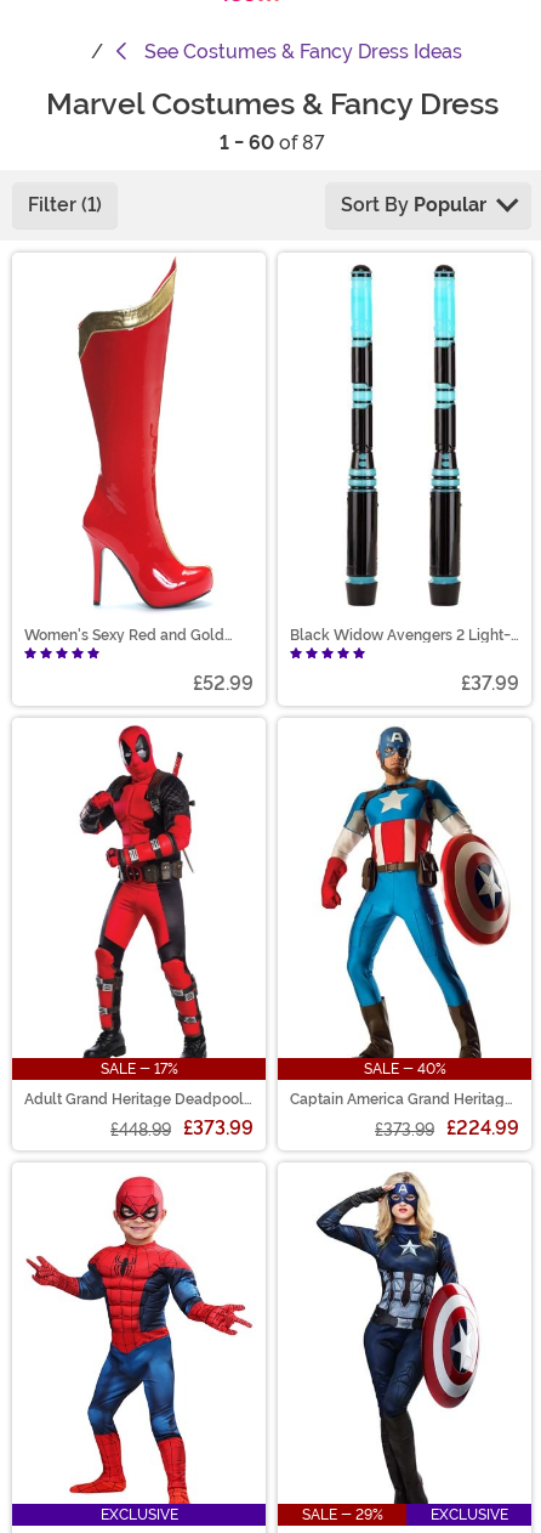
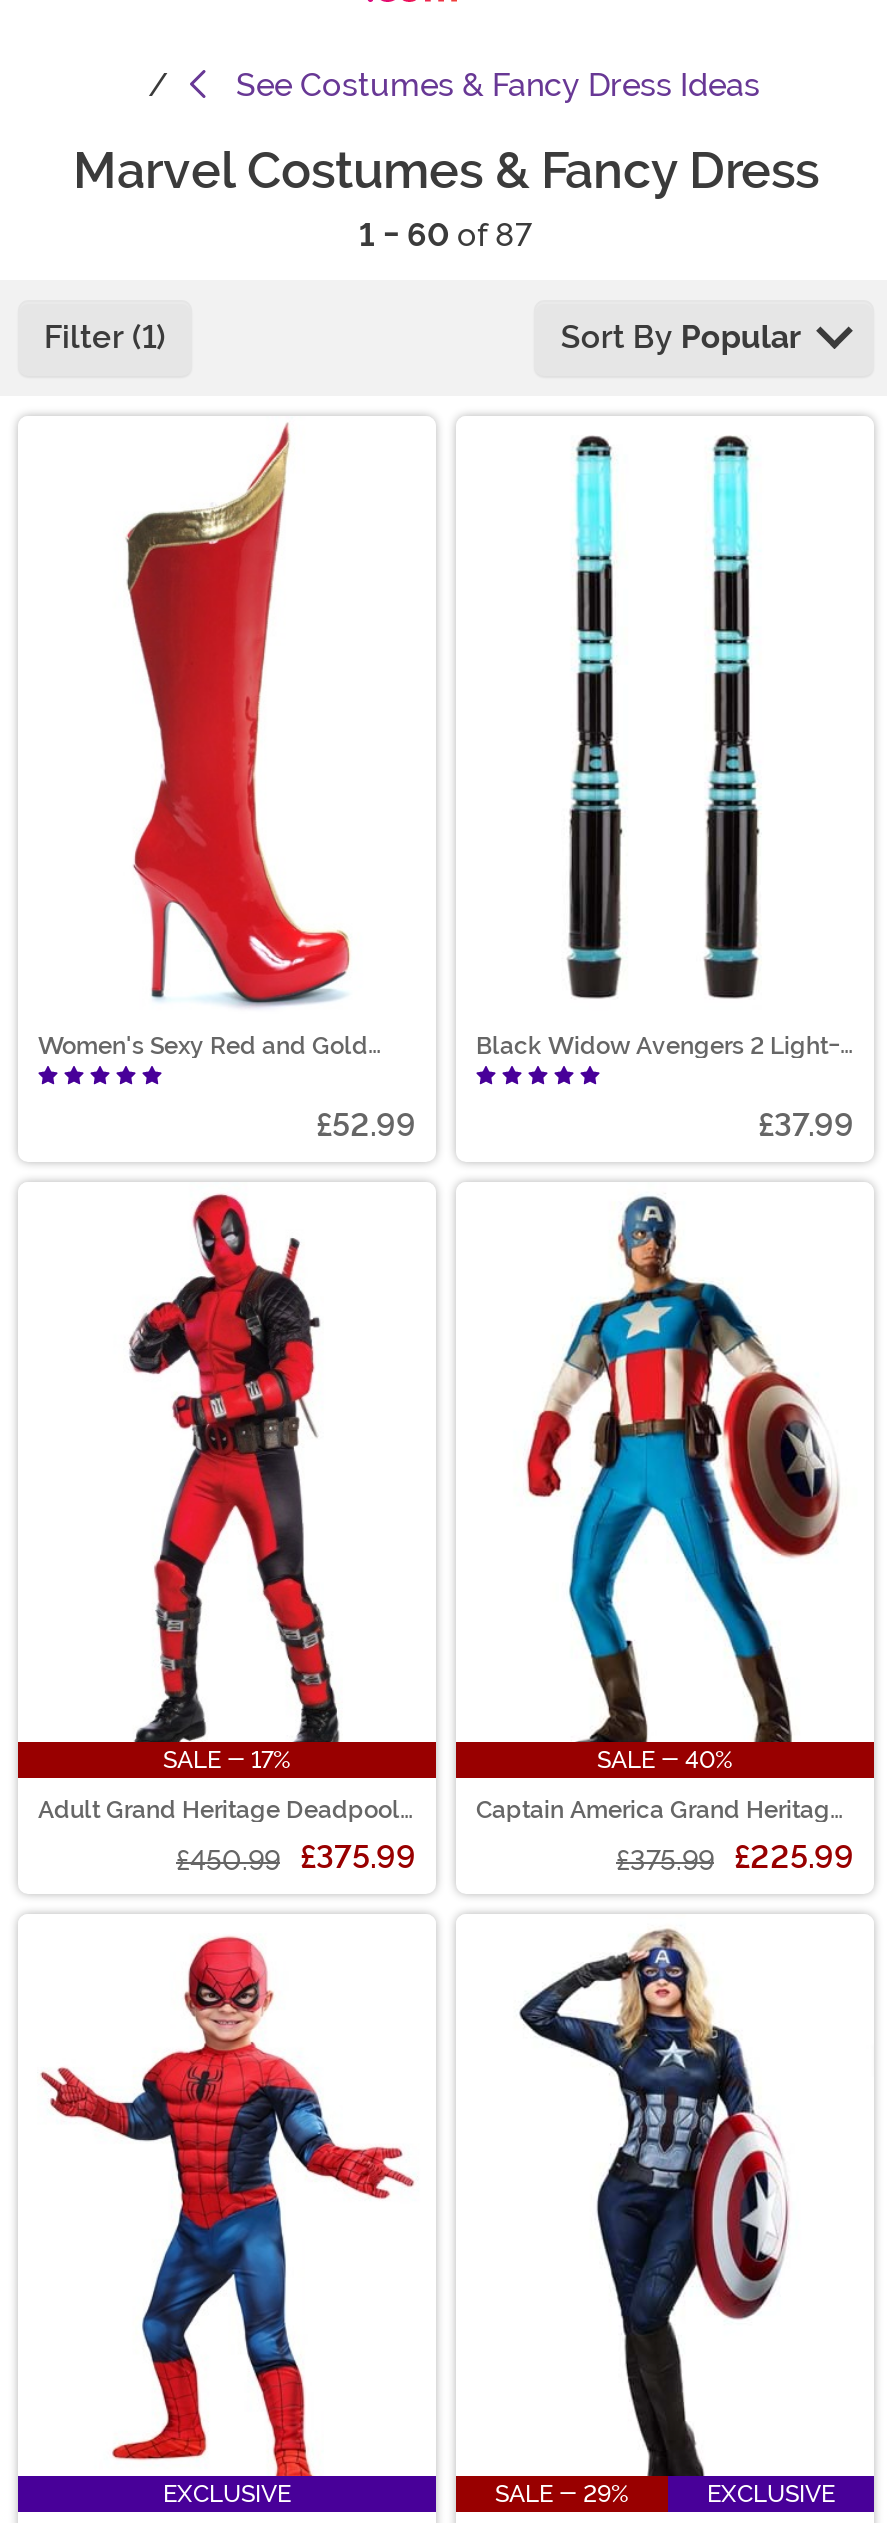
- £448.99
+ £450.99

- £373.99
+ £375.99

- £373.99
+ £375.99

- £224.99
+ £225.99
